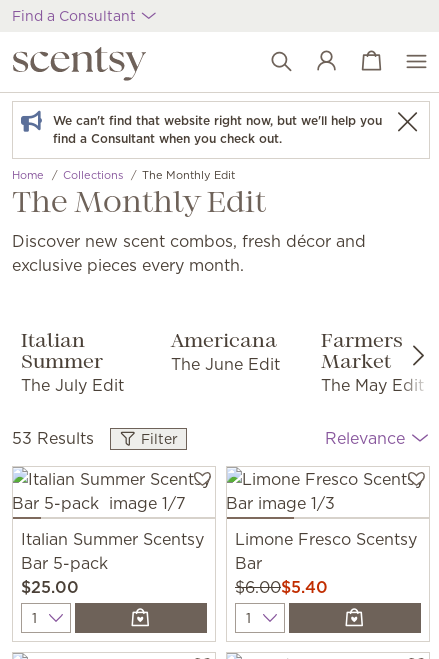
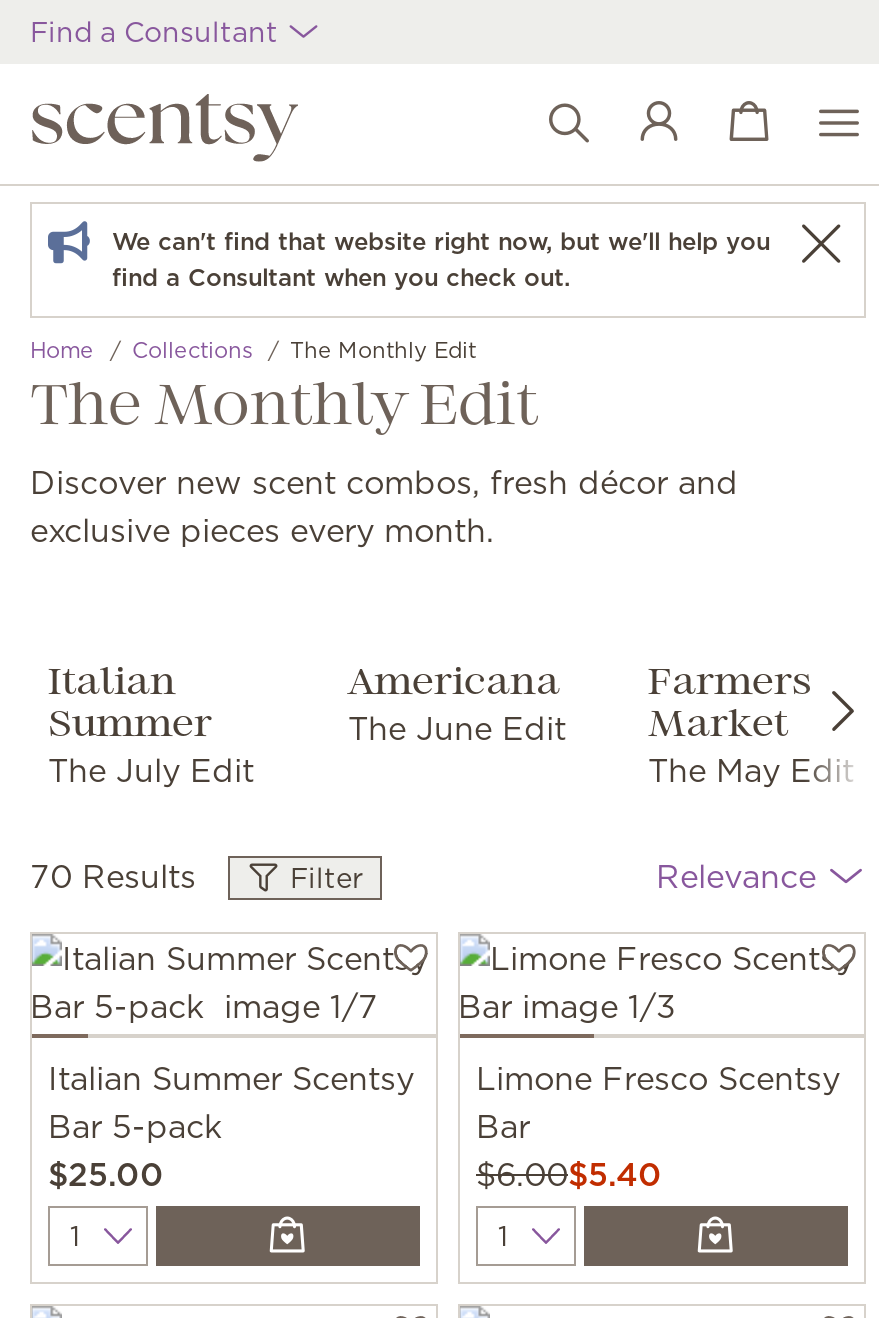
- 53 Results
+ 70 Results
